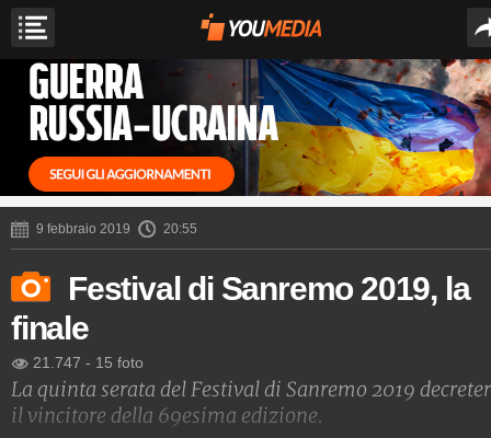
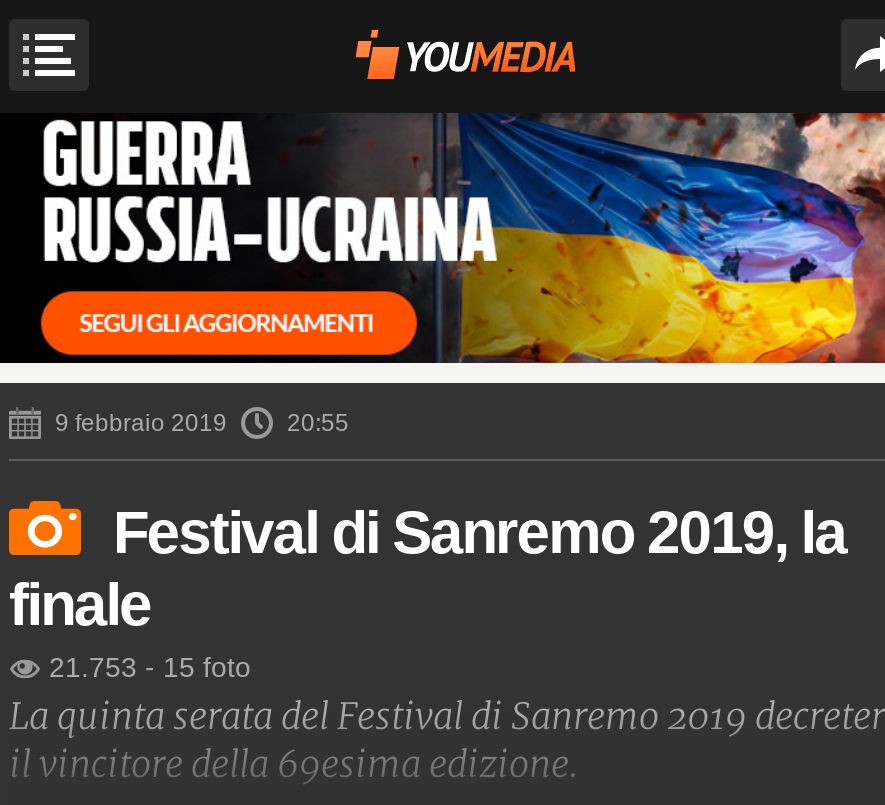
- 21.747 - 15 foto
+ 21.753 - 15 foto
